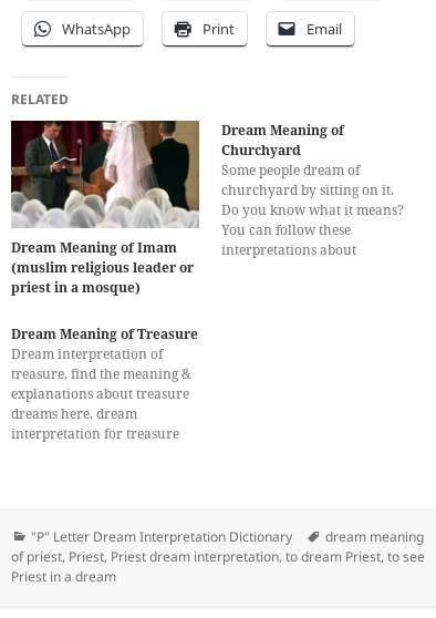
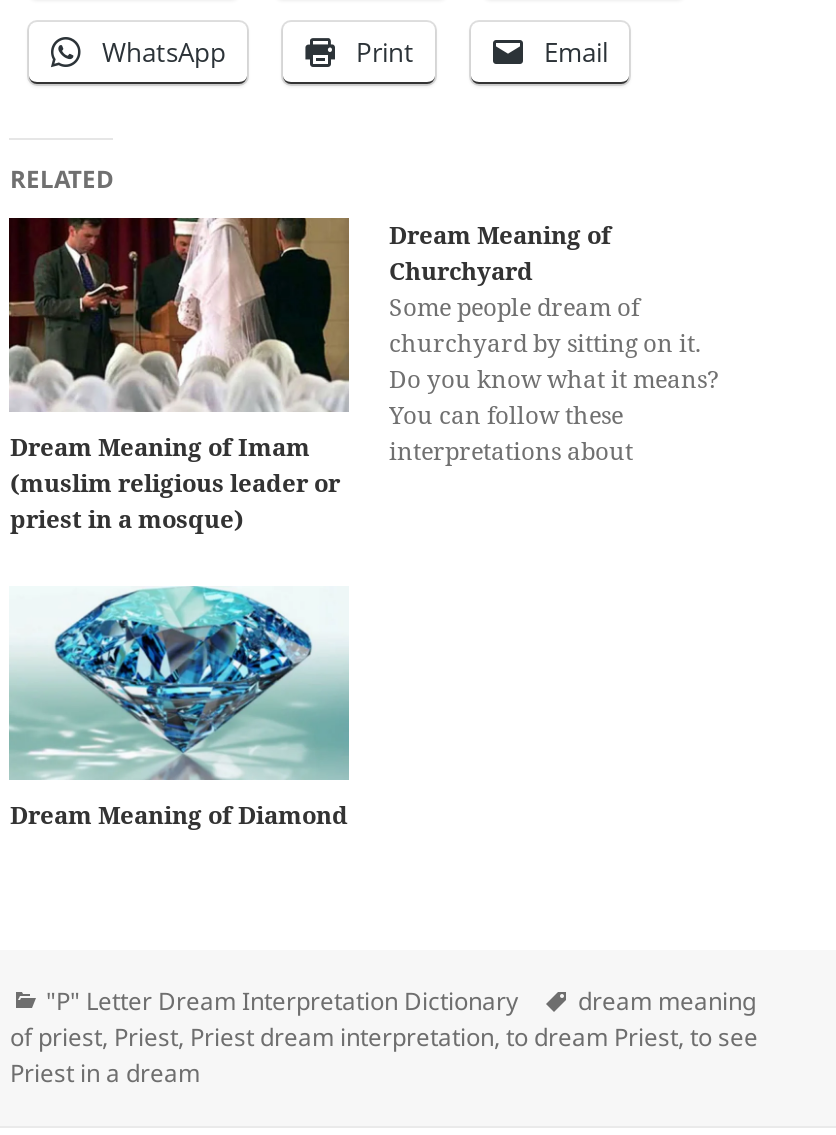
- Dream Meaning of Treasure
- Dream interpretation of
- treasure, find the meaning &
- explanations about treasure
- dreams here, dream
- interpretation for treasure
+ Dream Meaning of Diamond
